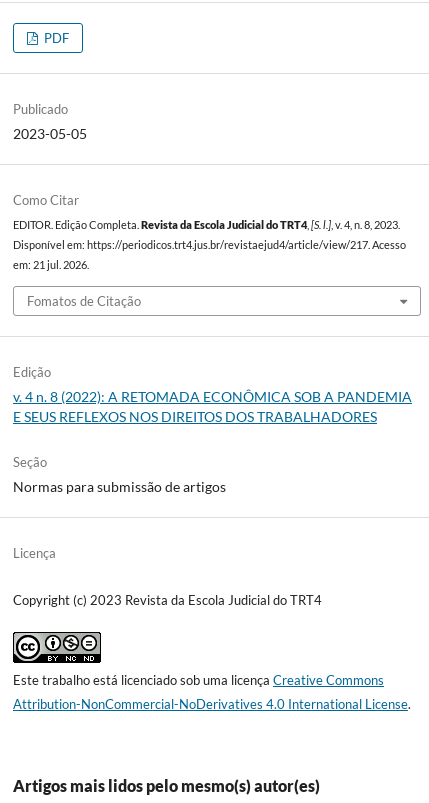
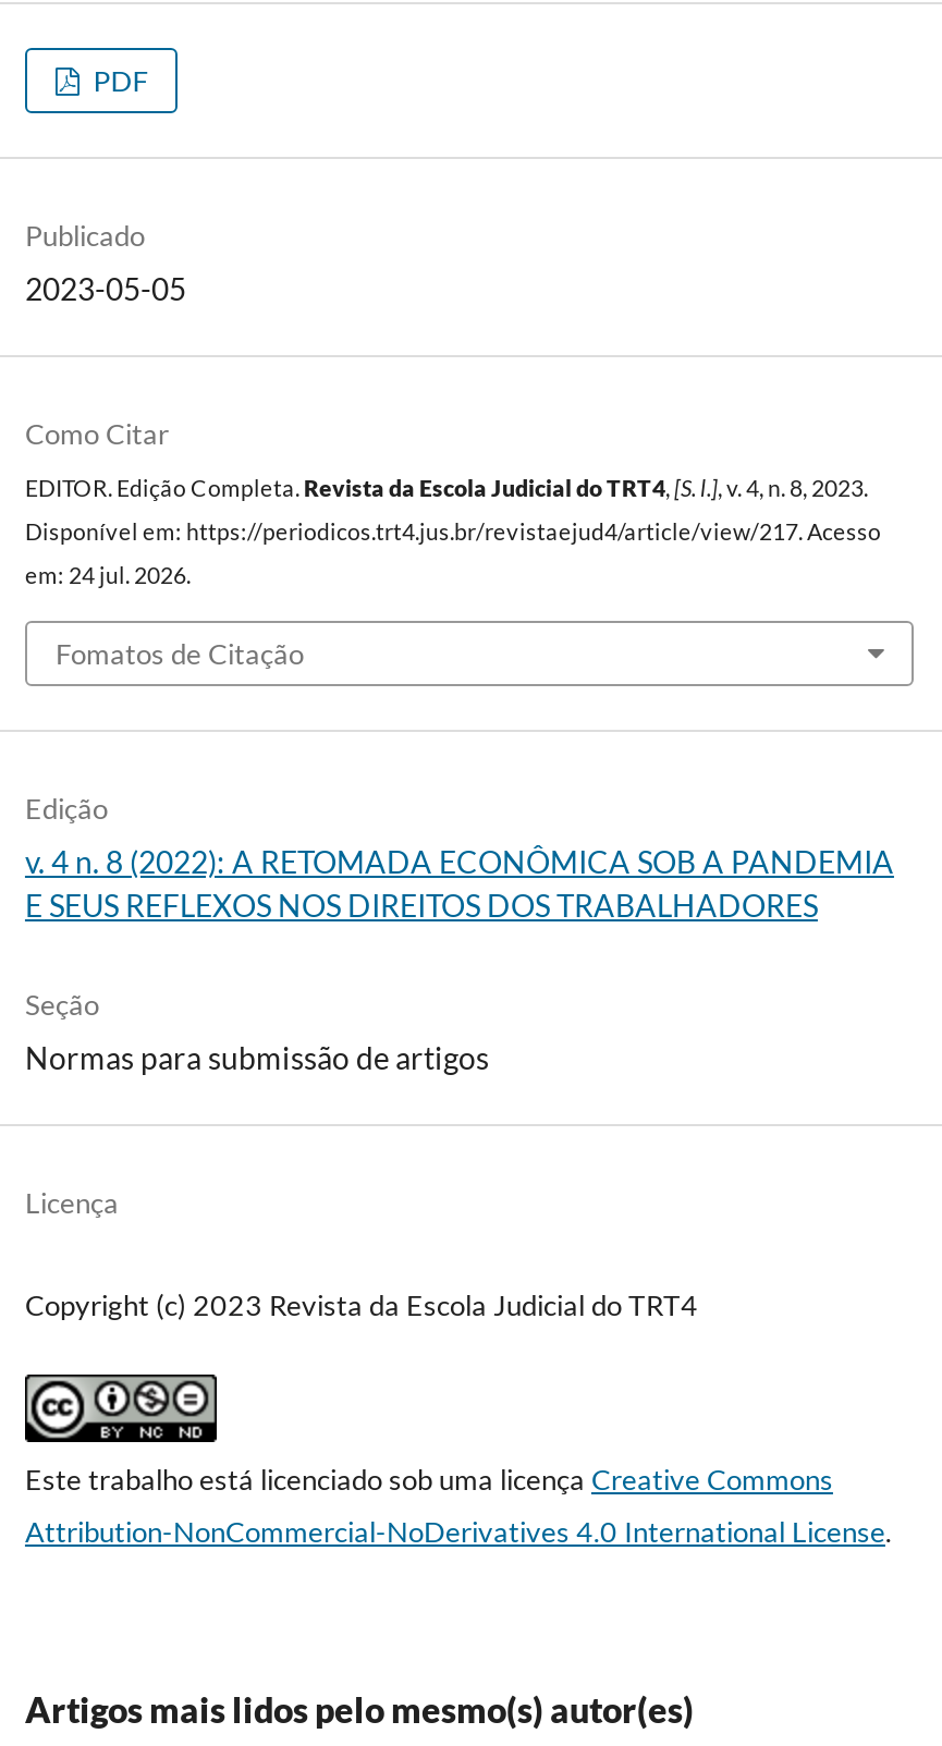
- em: 21 jul. 2026.
+ em: 24 jul. 2026.
